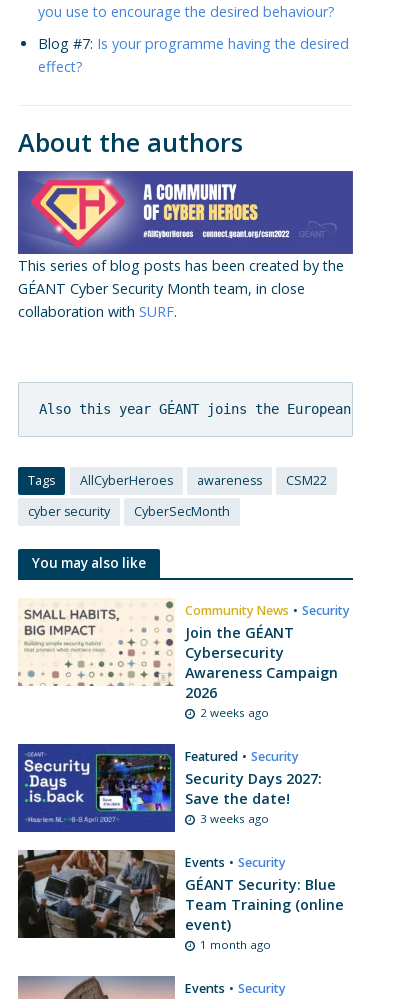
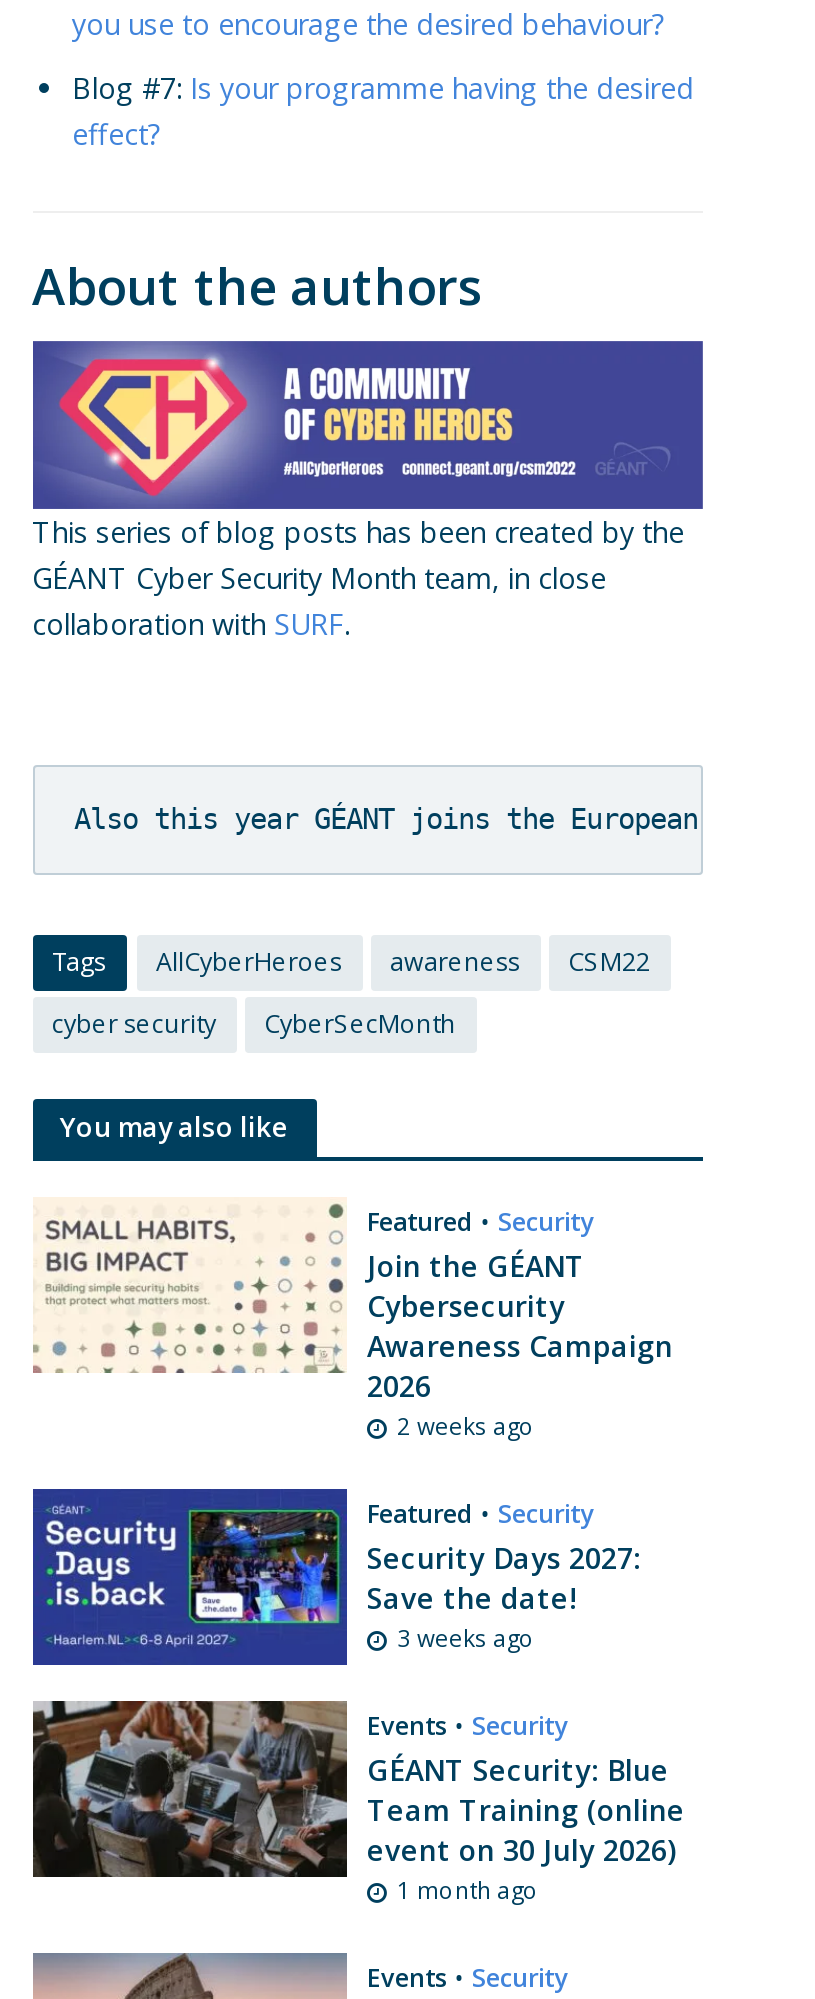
- Community News • Security
+ Featured • Security

- event)
+ event on 30 July 2026)
